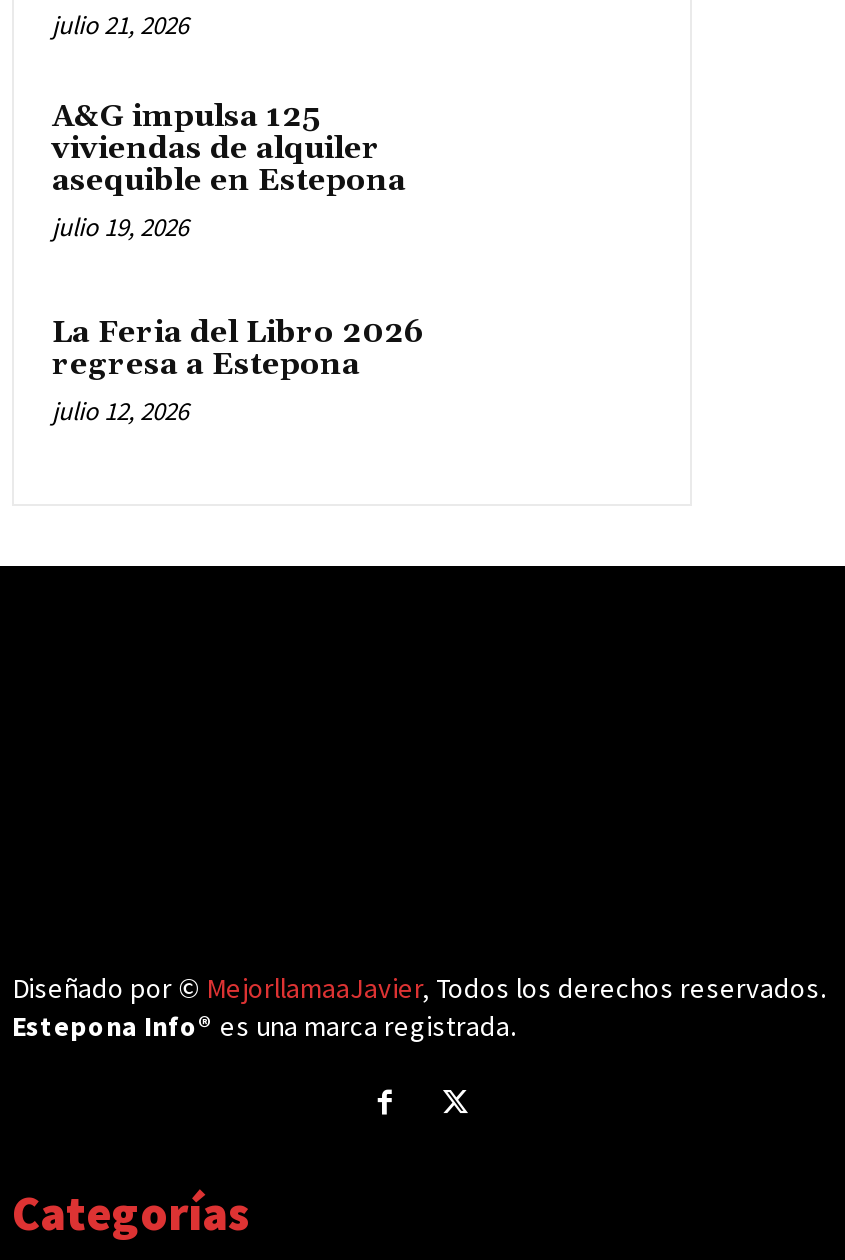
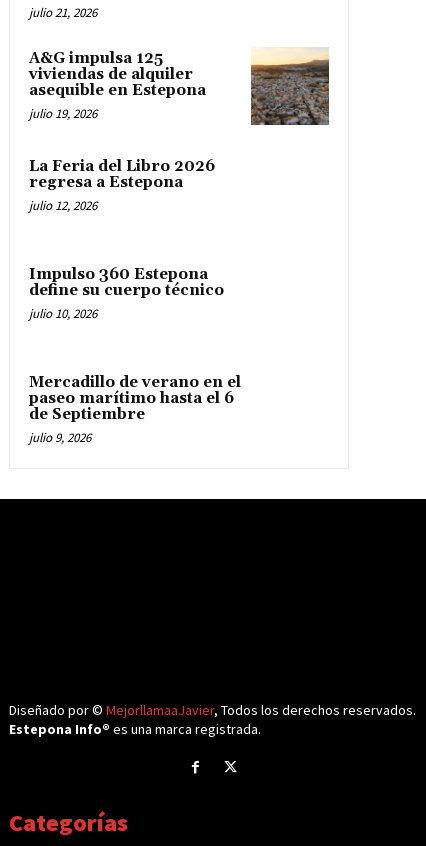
+ [image]

+ Impulso 360 Estepona
+ define su cuerpo técnico
+ julio 10, 2026

+ Mercadillo de verano en el
+ paseo marítimo hasta el 6
+ de Septiembre
+ julio 9, 2026
